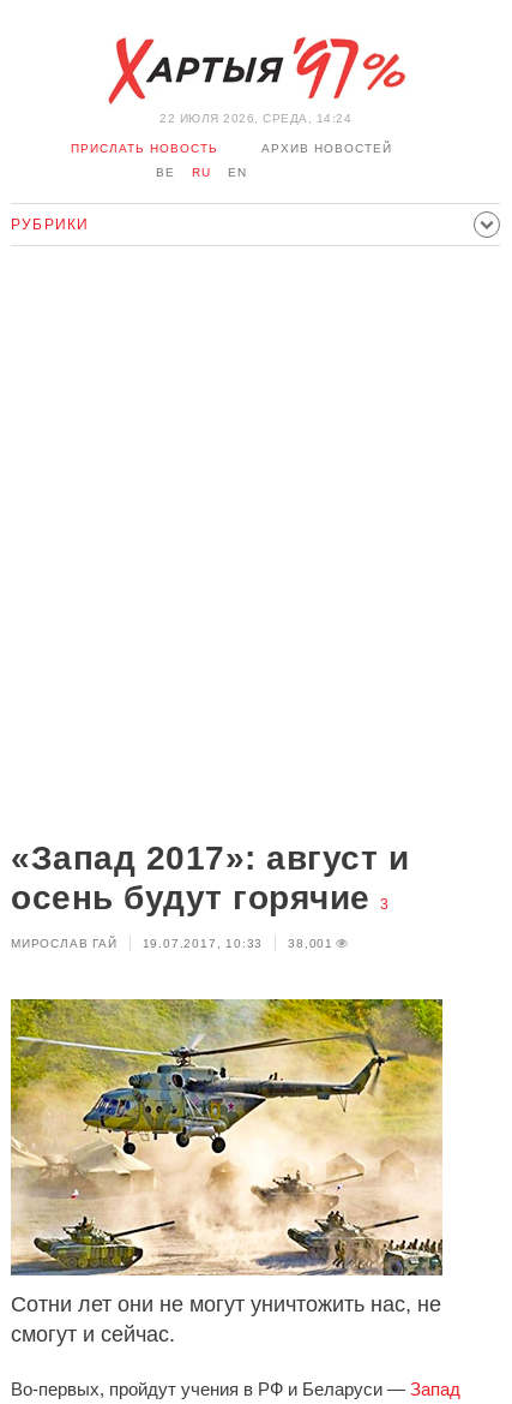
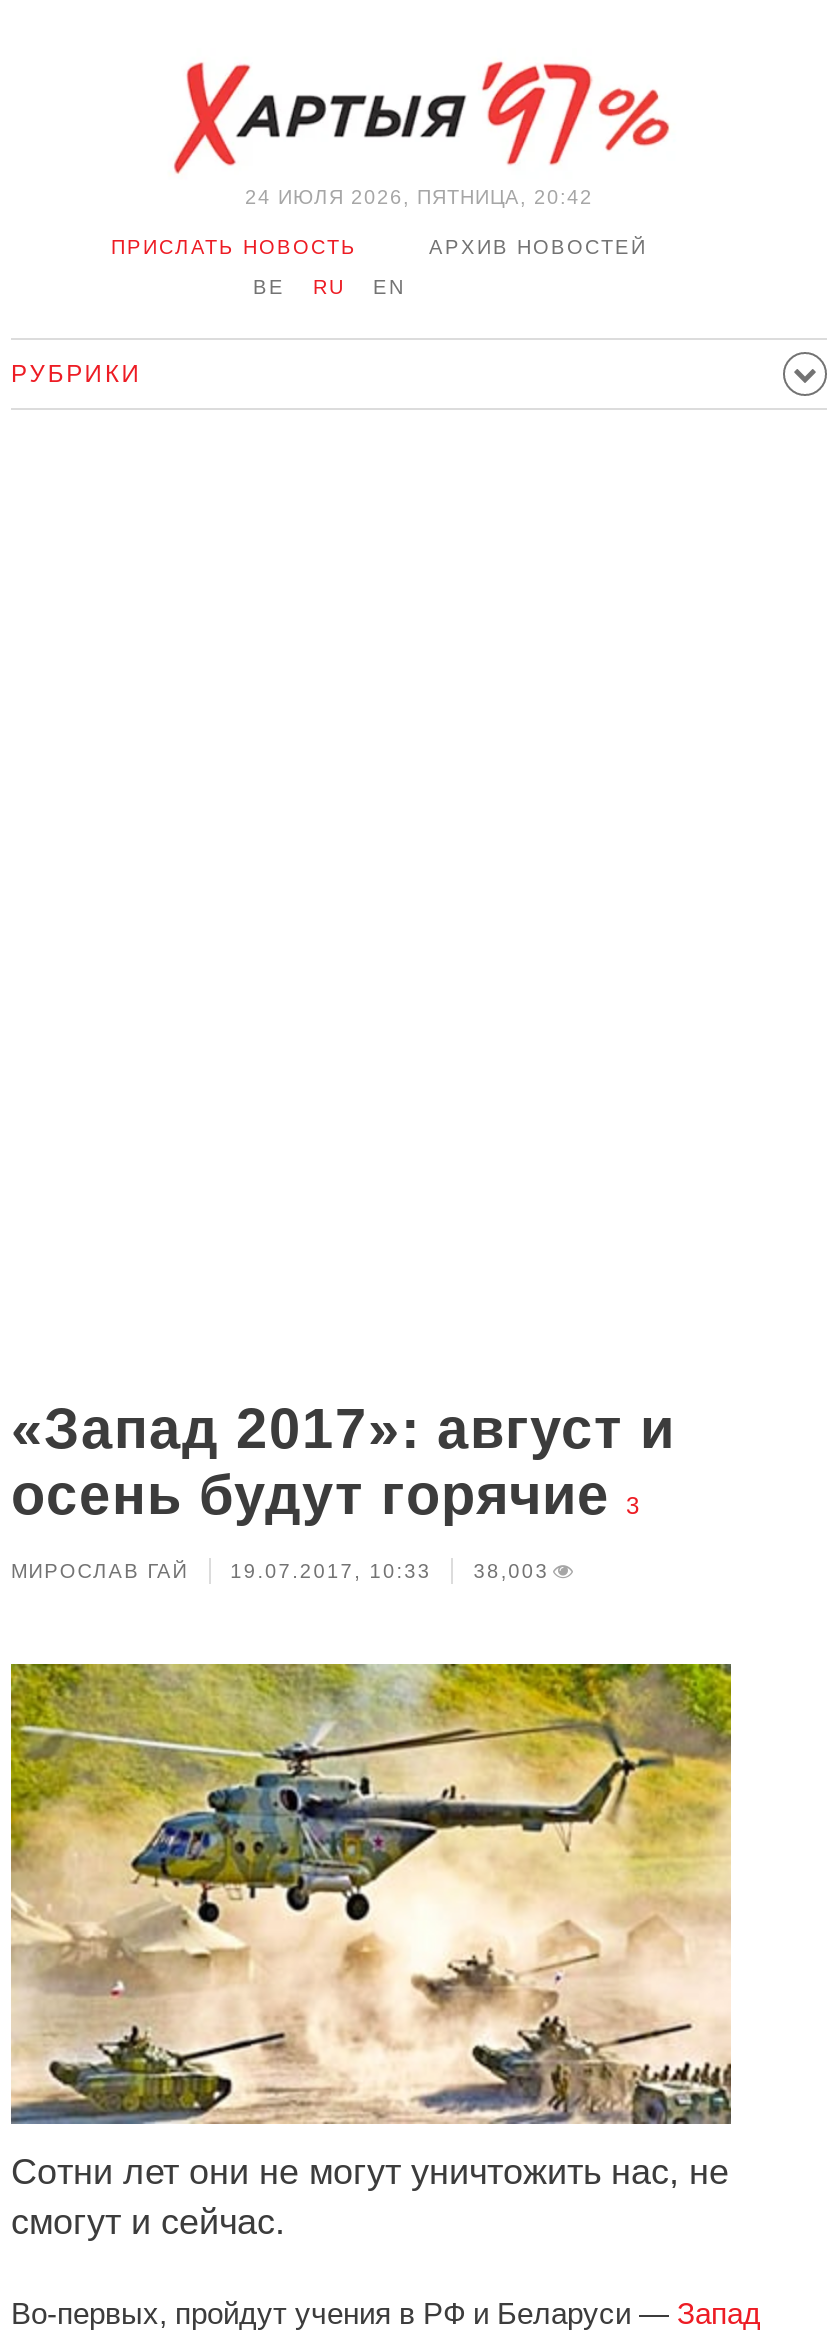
- 22 ИЮЛЯ 2026, СРЕДА, 14:24
+ 24 ИЮЛЯ 2026, ПЯТНИЦА, 20:42

- МИРОСЛАВ ГАЙ 19.07.2017, 10:33 38,001
+ МИРОСЛАВ ГАЙ 19.07.2017, 10:33 38,003
